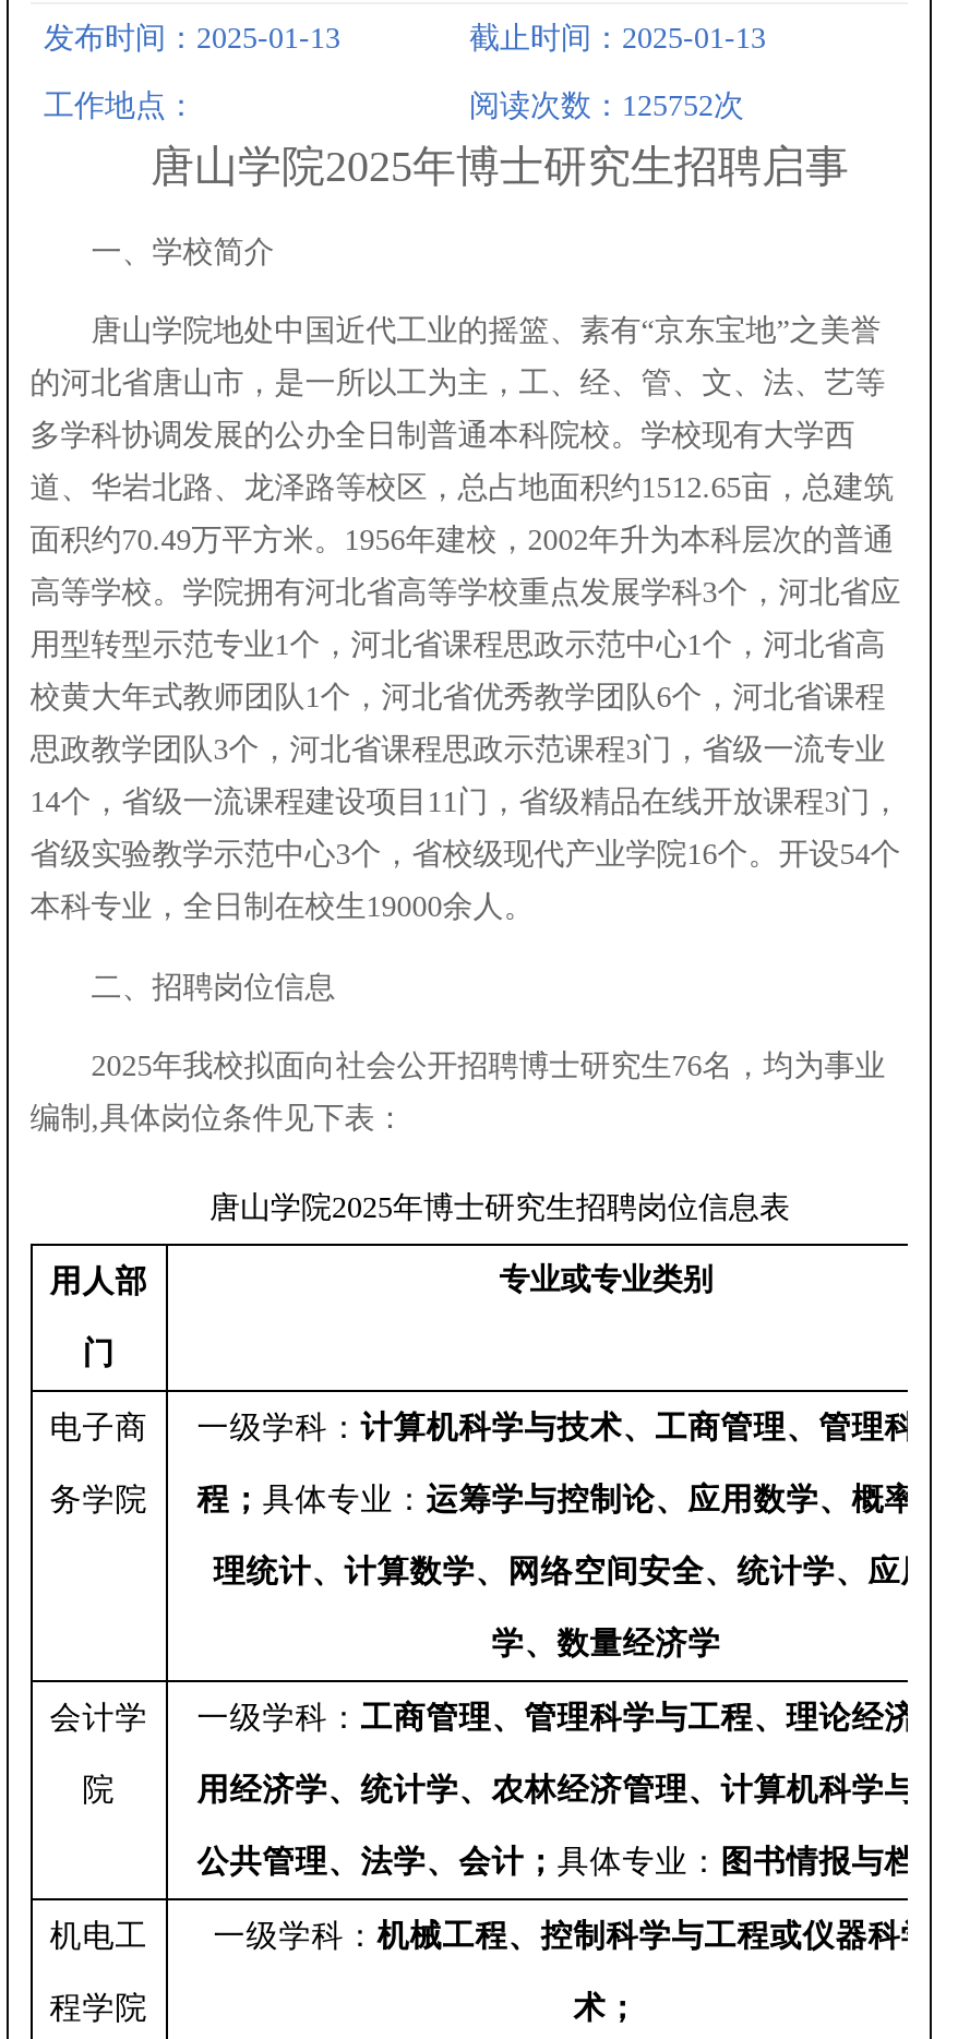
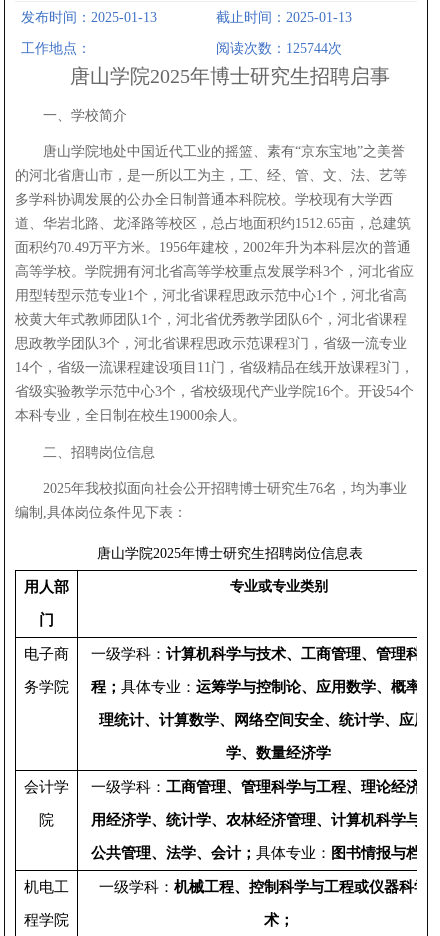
- 阅读次数：125752次
+ 阅读次数：125744次
